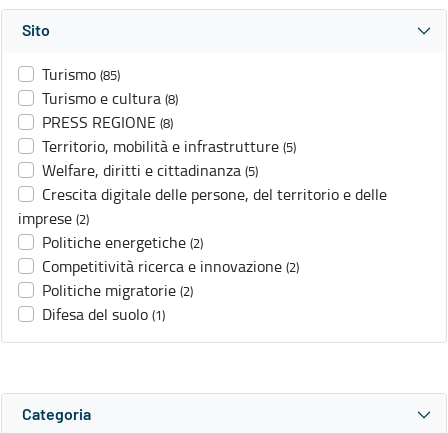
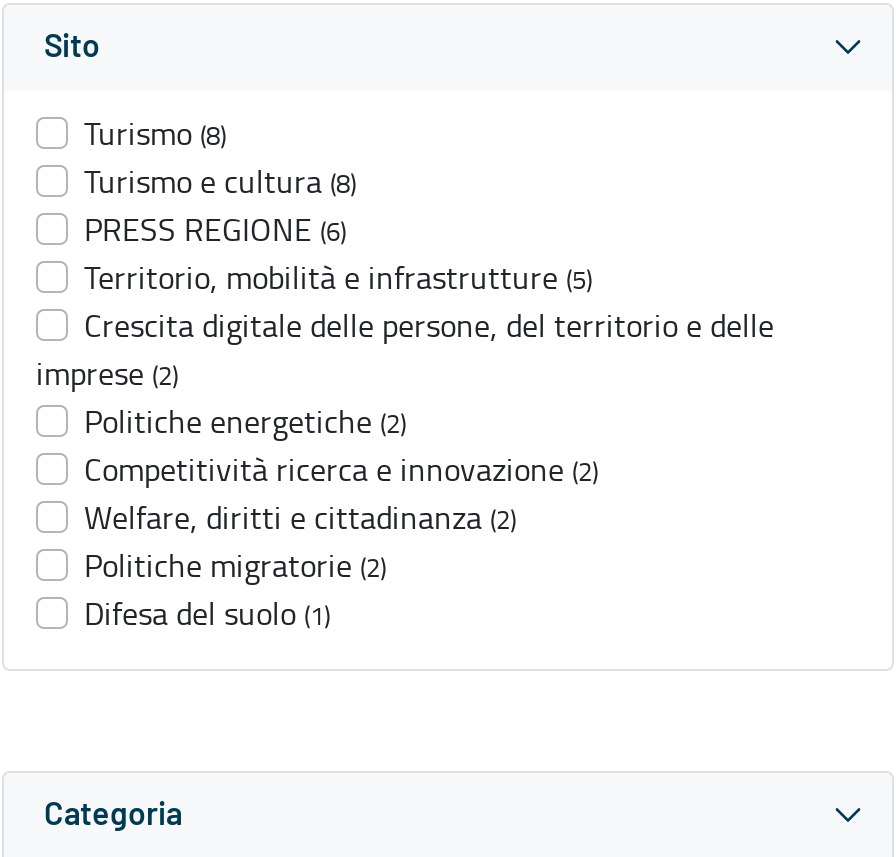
- Turismo (85)
+ Turismo (8)

- PRESS REGIONE (8)
+ PRESS REGIONE (6)

- Welfare, diritti e cittadinanza (5)

moved up: Crescita digitale delle persone, del territorio e delle | imprese (2) | Politiche energetiche (2) | Competitività ricerca e innovazione (2)

+ Welfare, diritti e cittadinanza (2)
